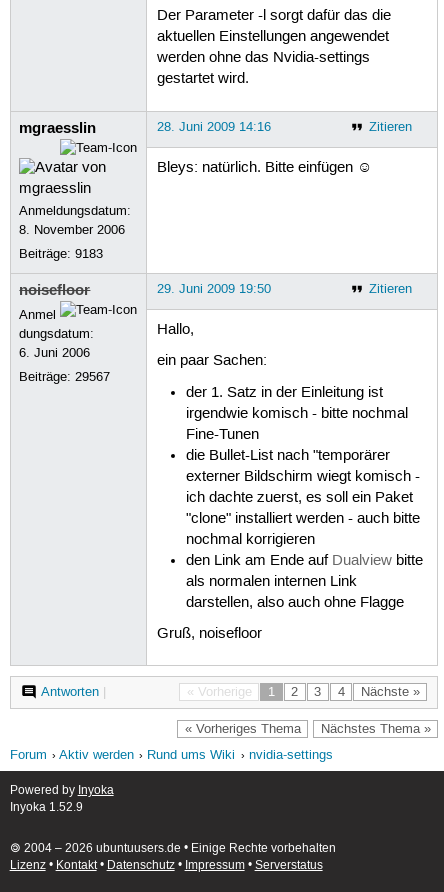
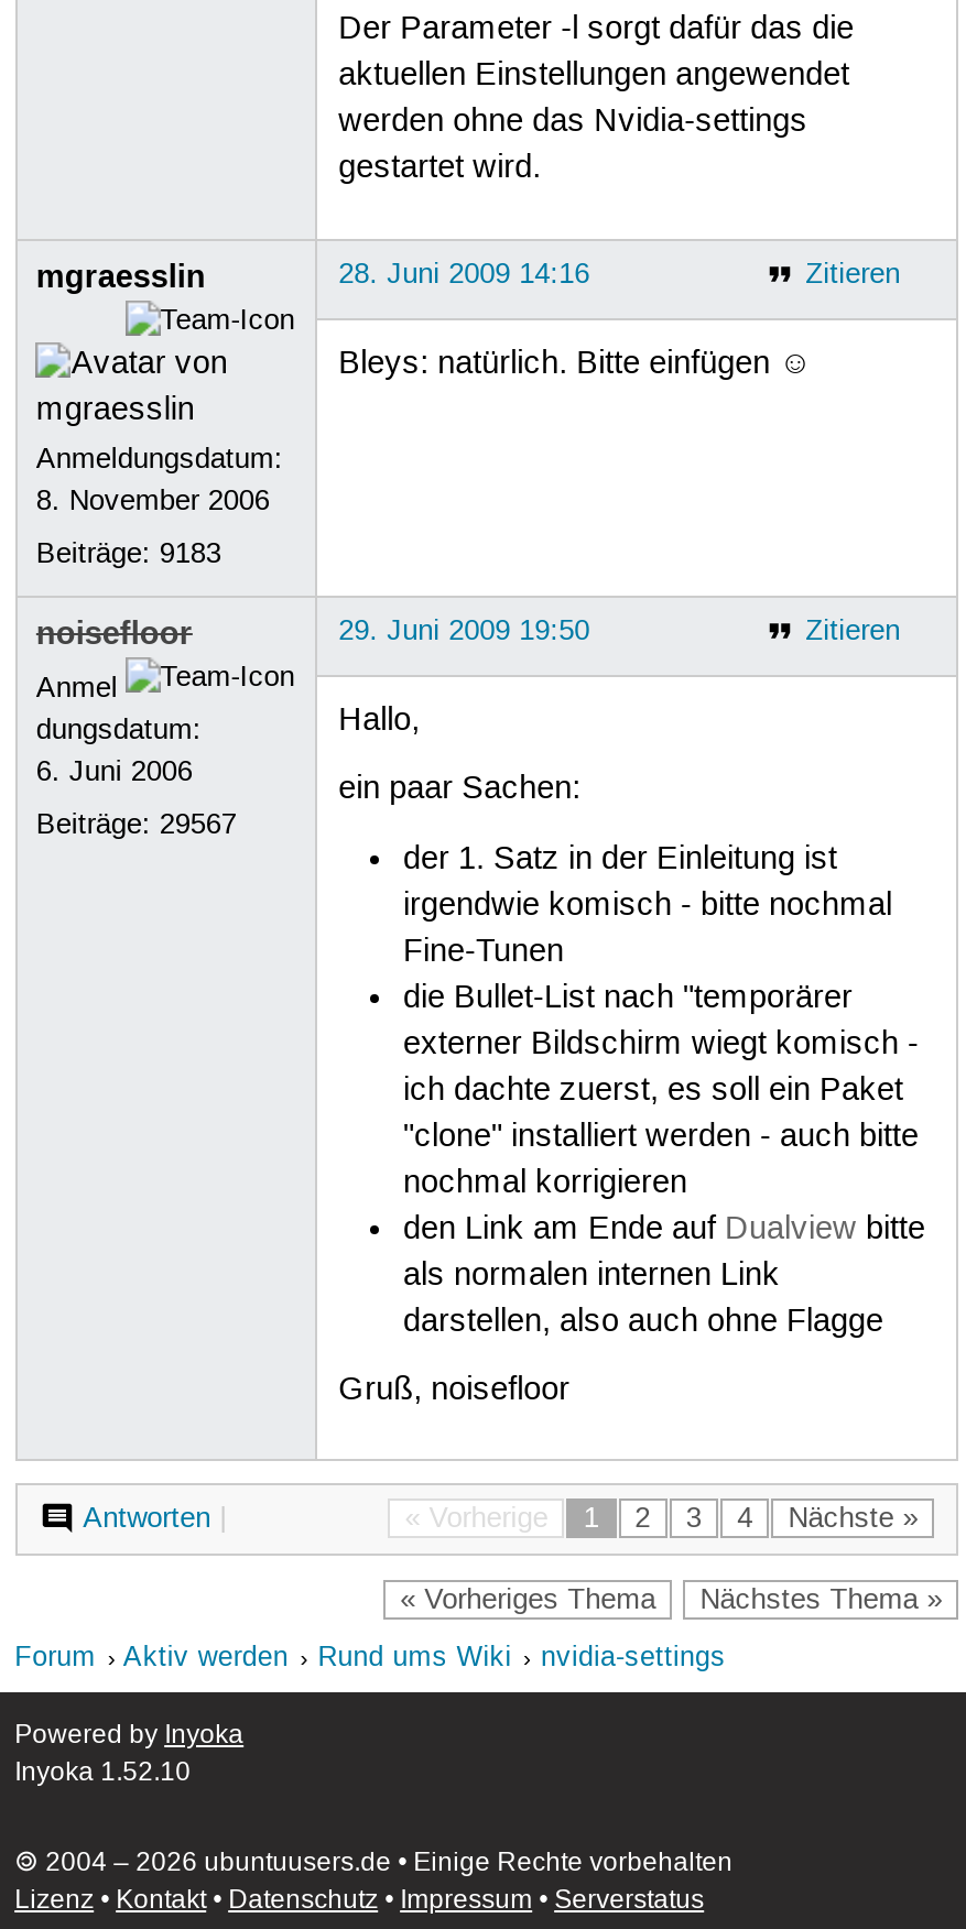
- Inyoka 1.52.9
+ Inyoka 1.52.10
